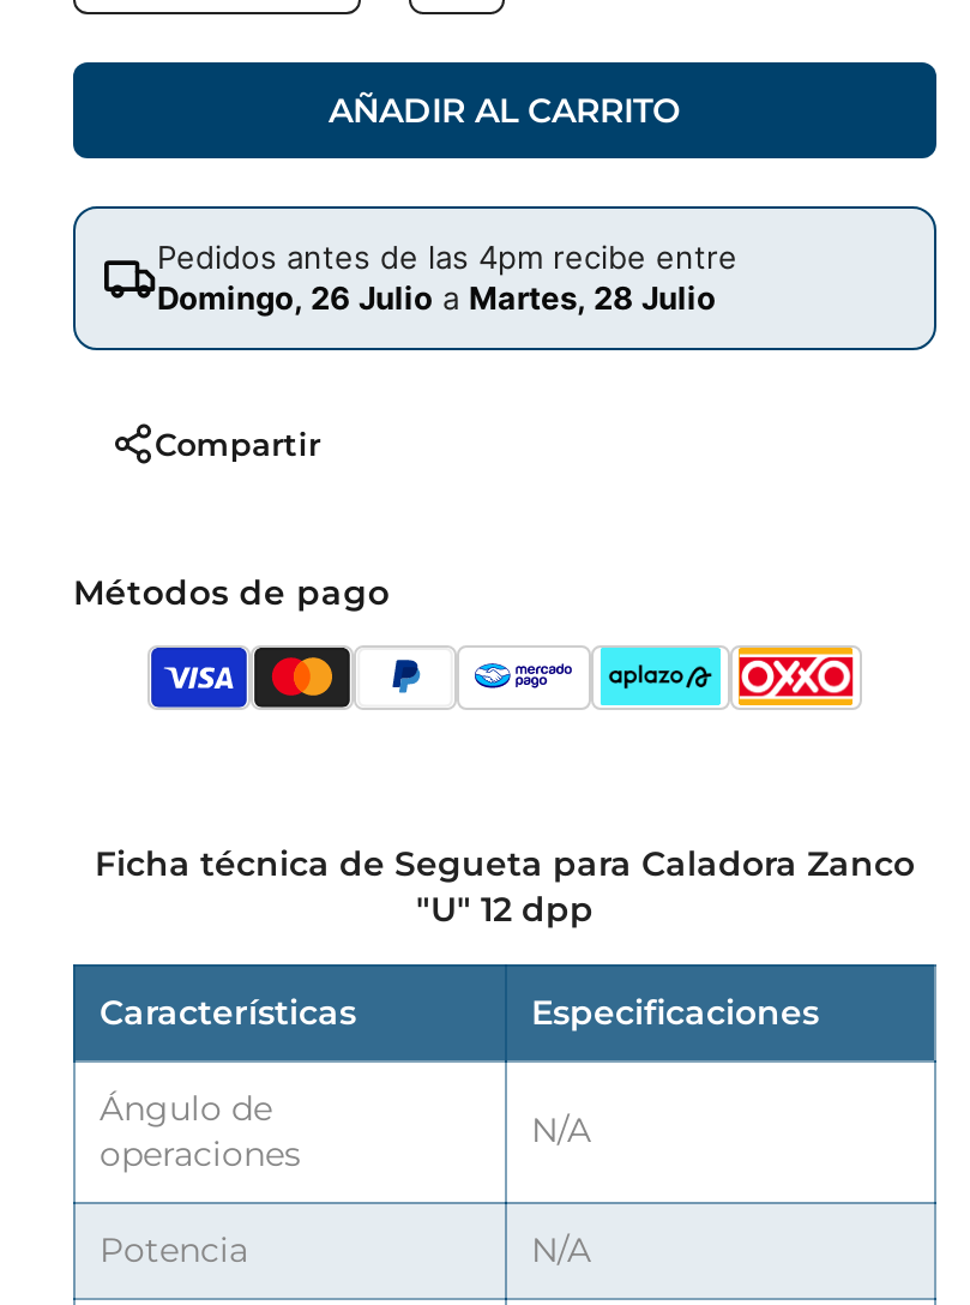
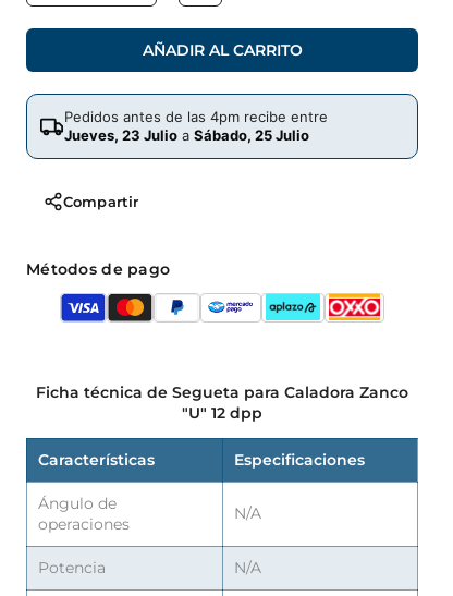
- Domingo, 26 Julio a Martes, 28 Julio
+ Jueves, 23 Julio a Sábado, 25 Julio
